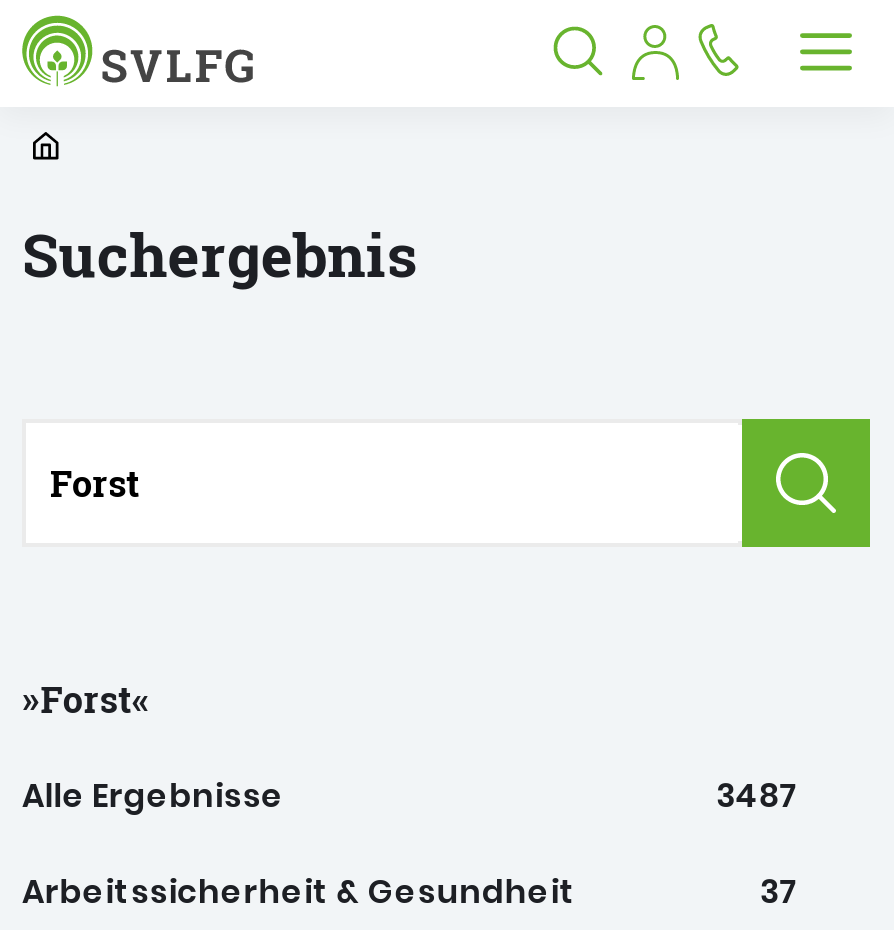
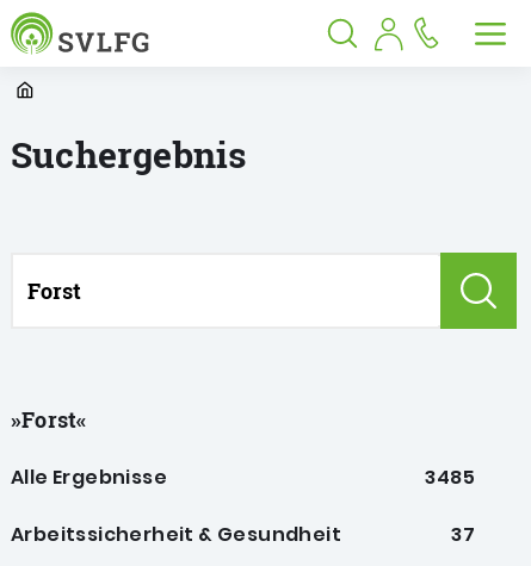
- 3487
+ 3485
